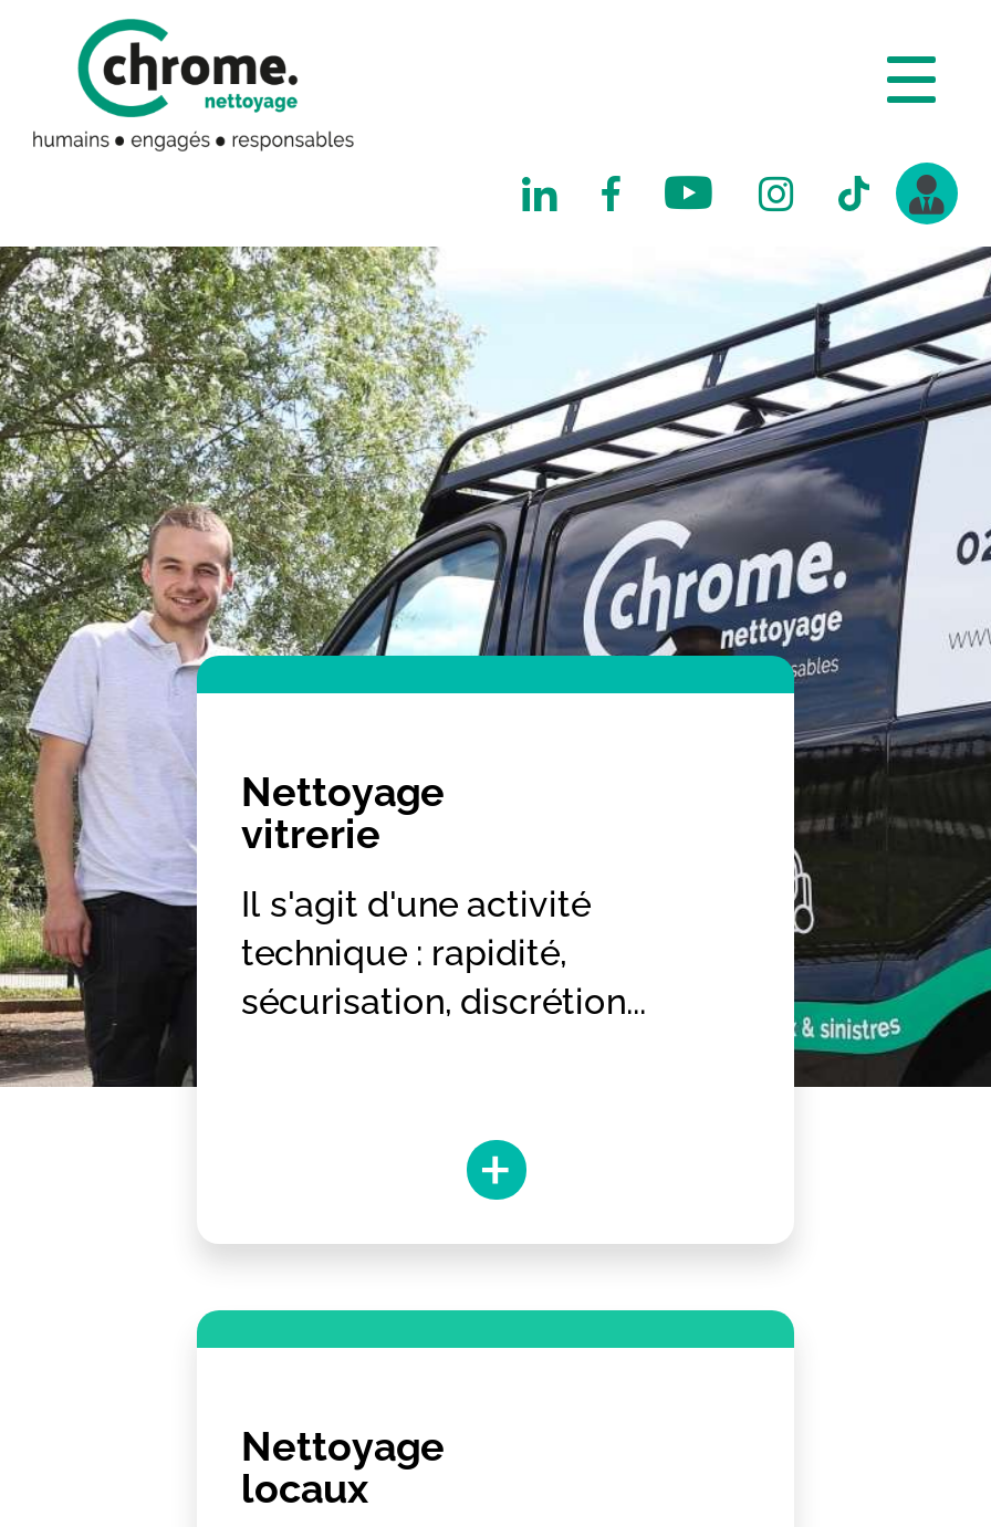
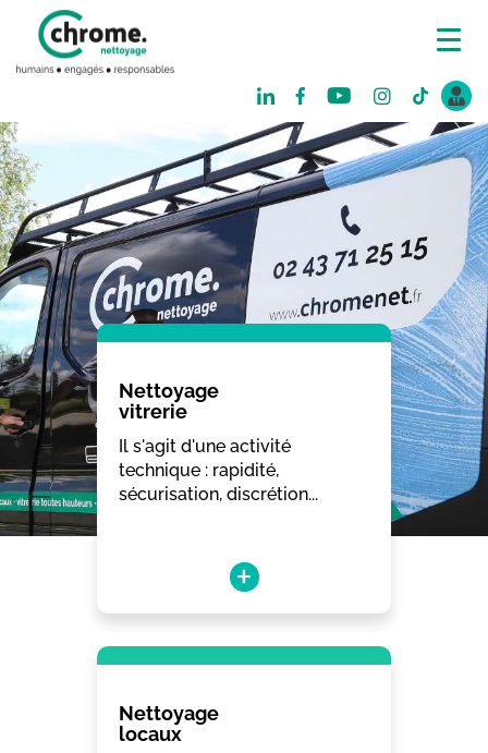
- [image]
+ [image]
